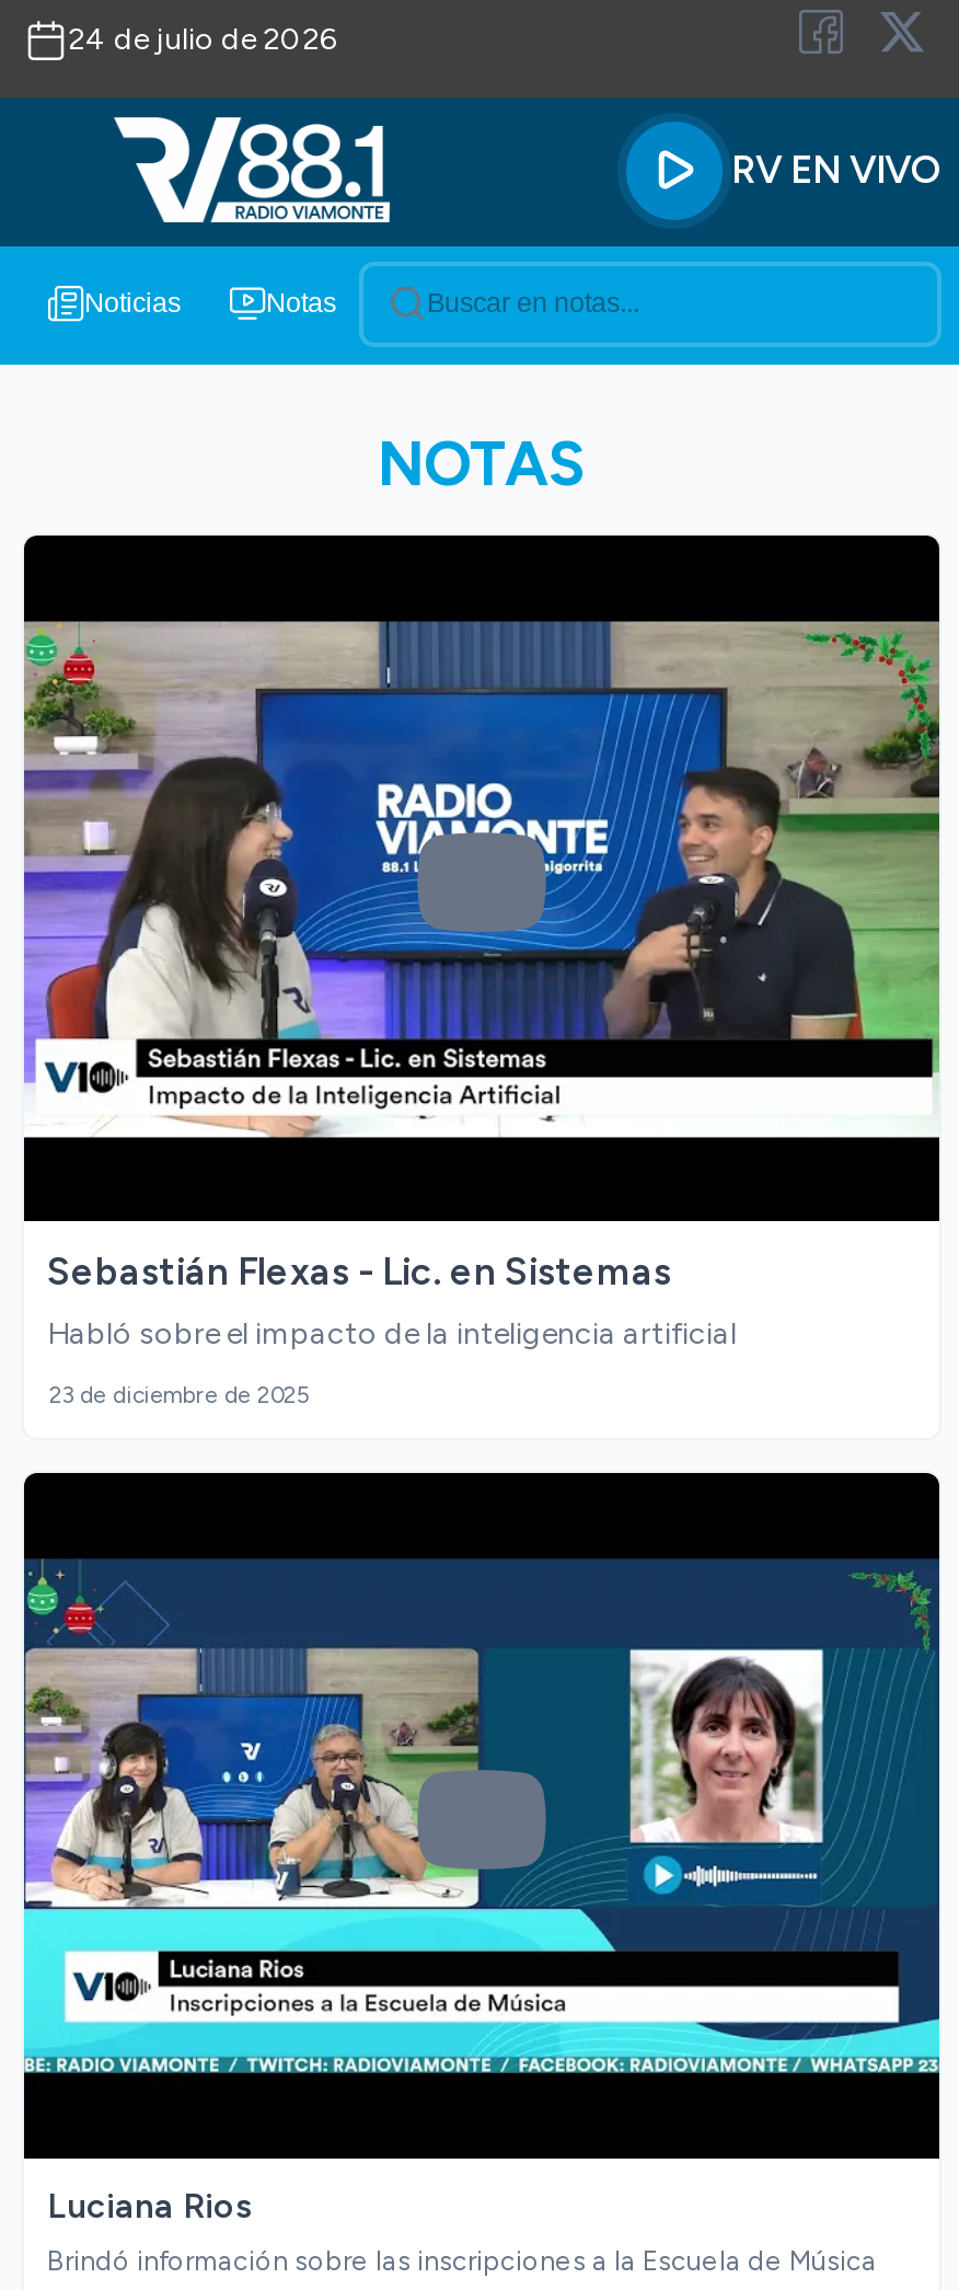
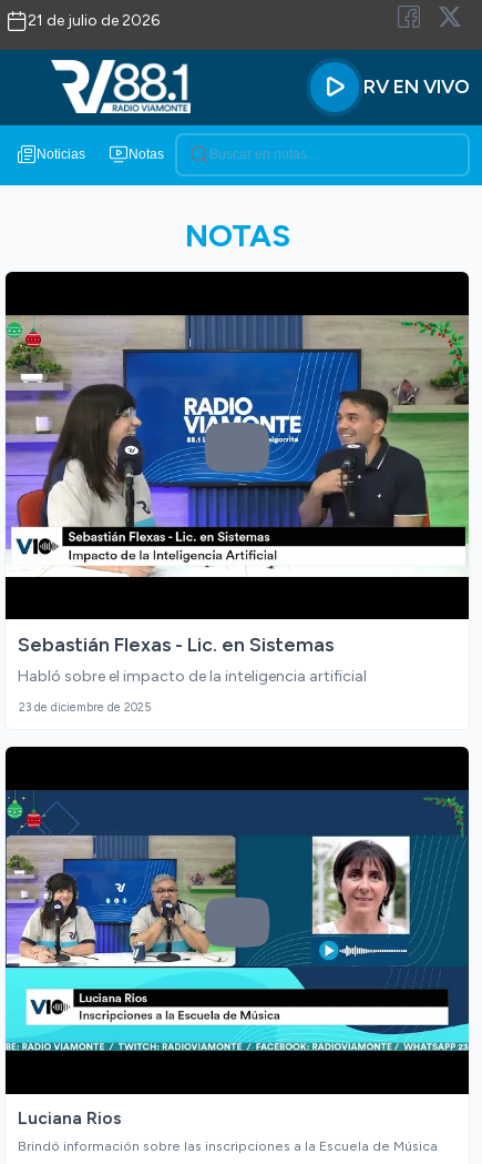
- 24 de julio de 2026
+ 21 de julio de 2026
